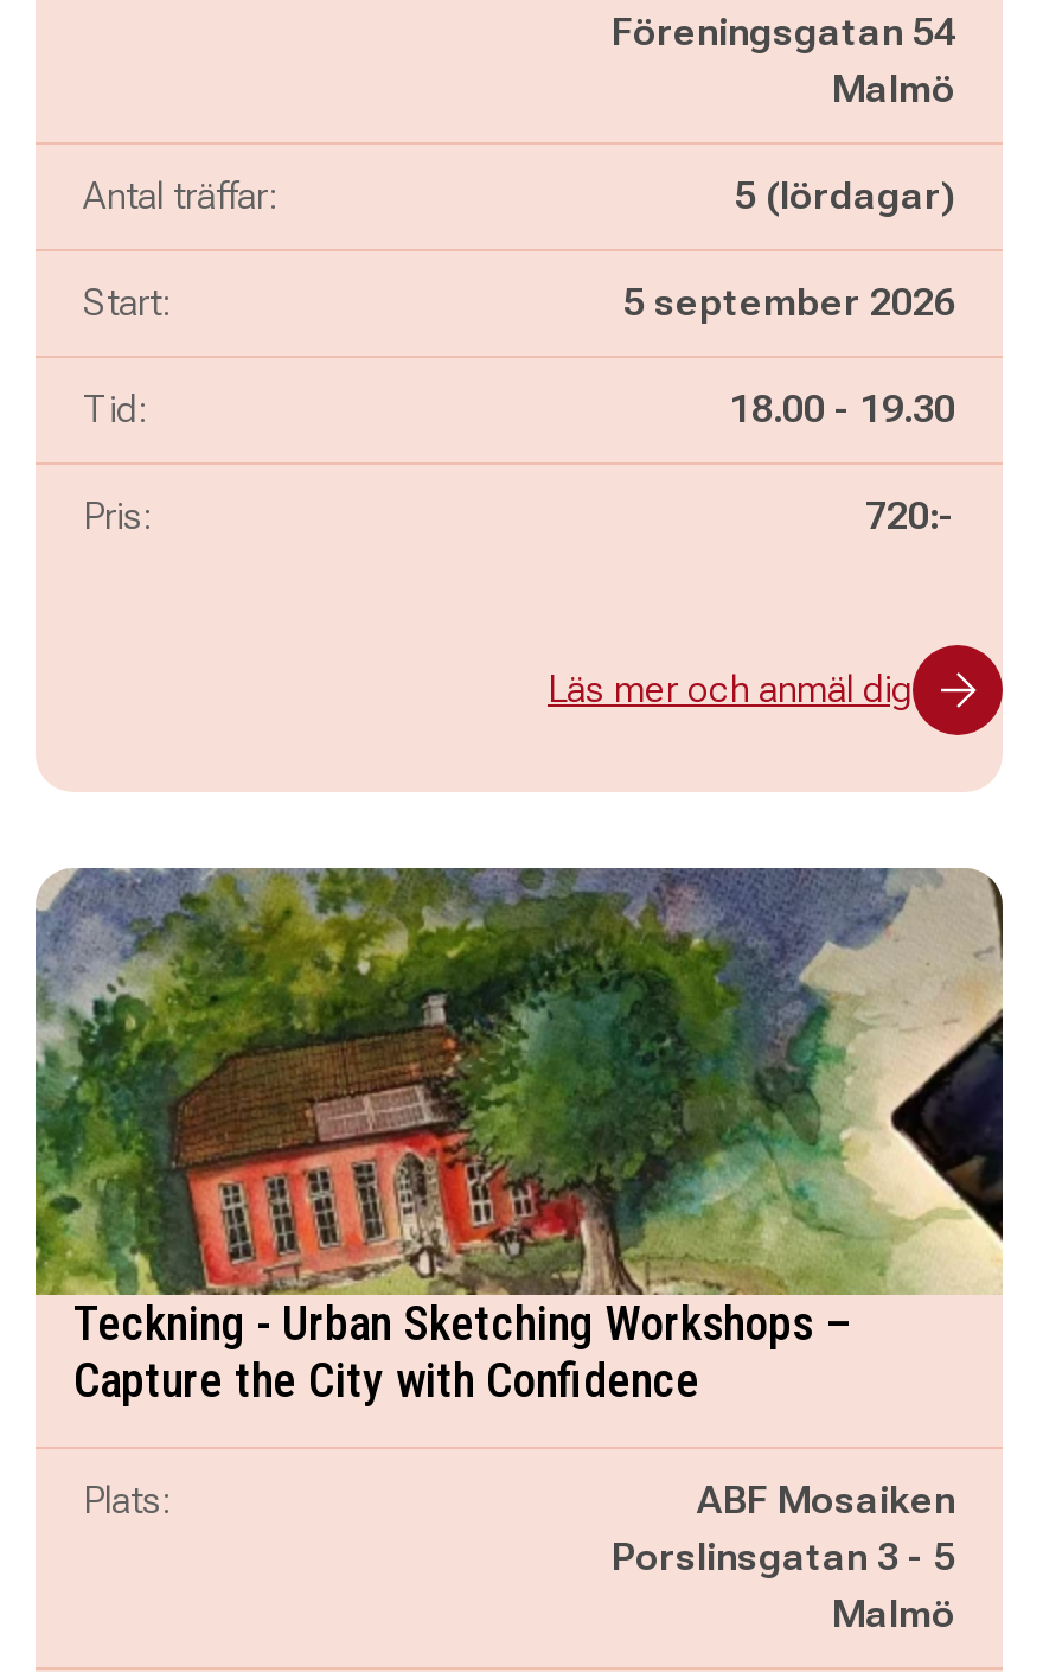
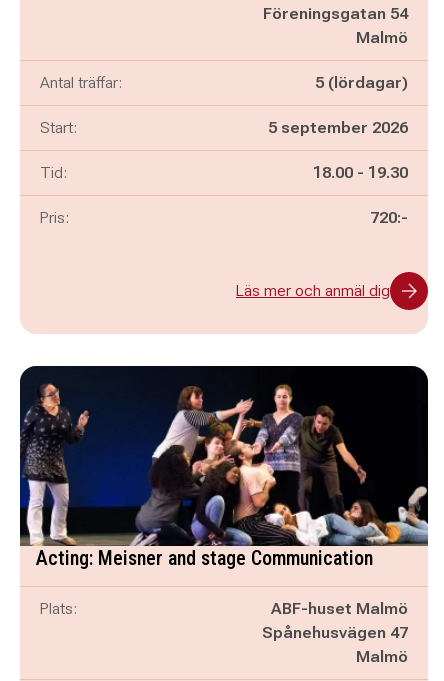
- [image]
- Teckning - Urban Sketching Workshops –
- Capture the City with Confidence
+ [image]
+ Acting: Meisner and stage Communication

- ABF Mosaiken
- Porslinsgatan 3 - 5
+ ABF-huset Malmö
+ Spånehusvägen 47
